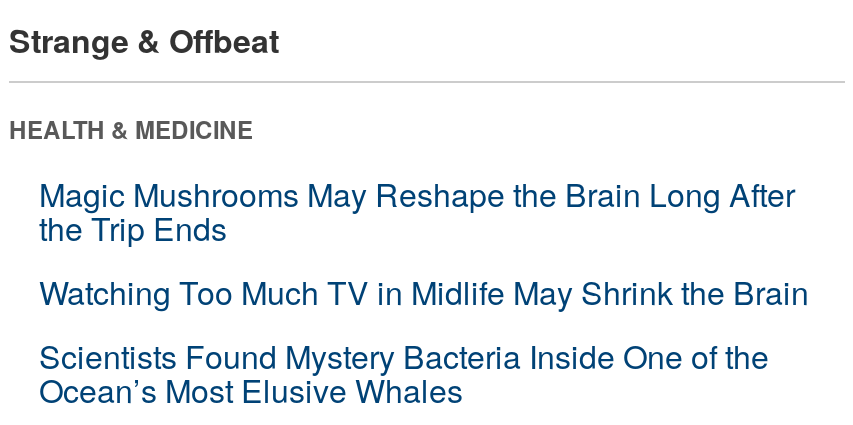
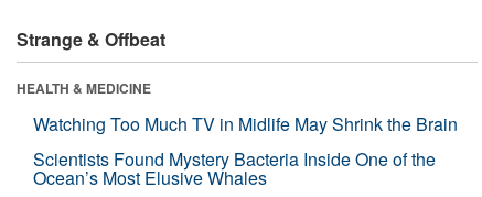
- Magic Mushrooms May Reshape the Brain Long After
- the Trip Ends
